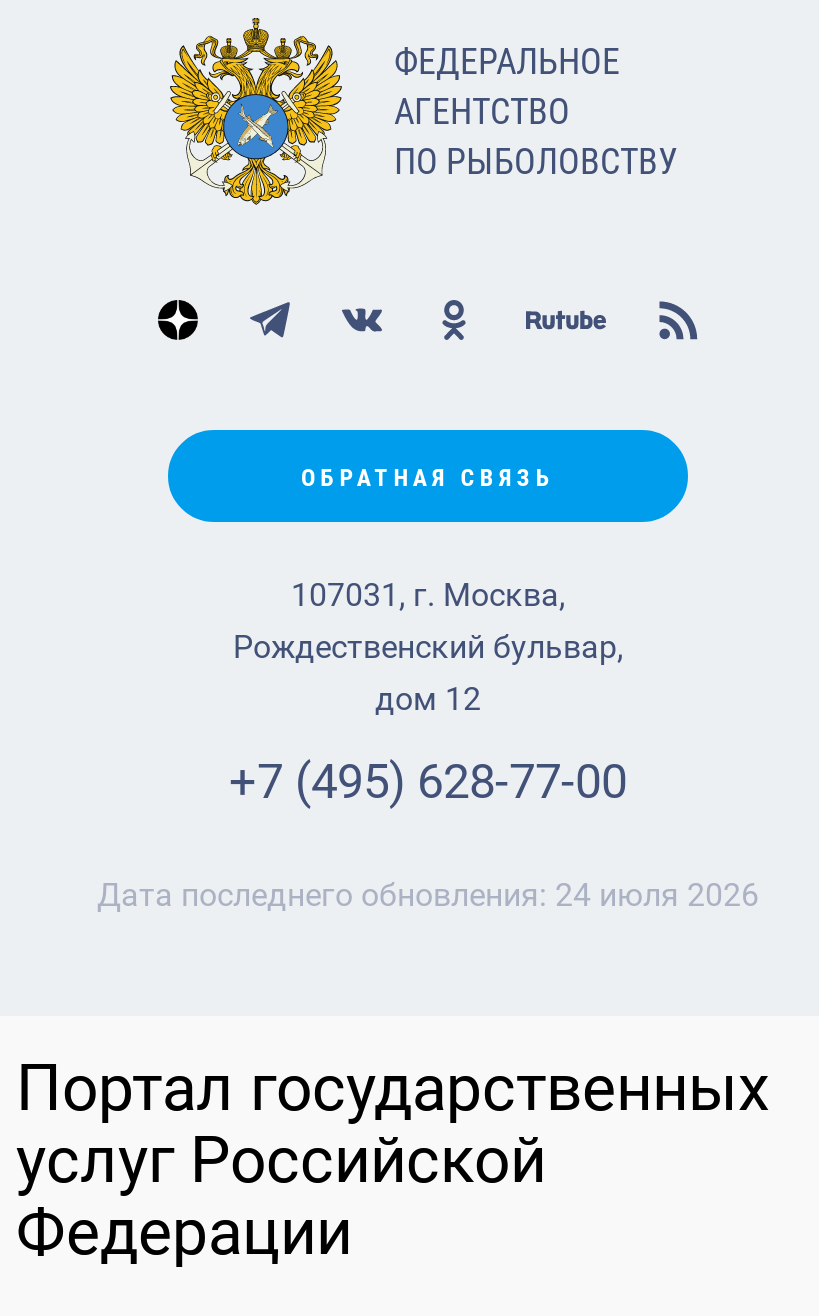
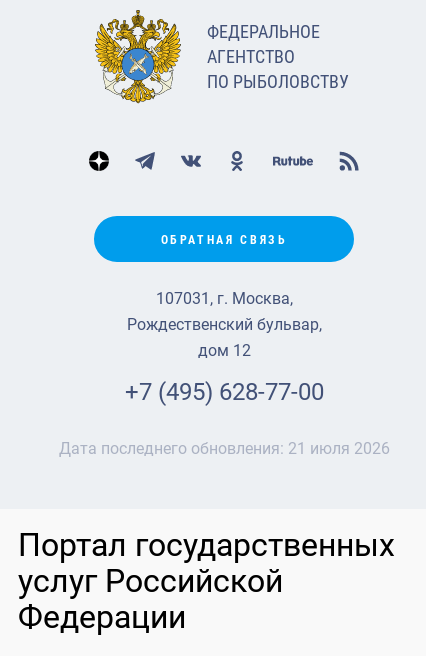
- Дата последнего обновления: 24 июля 2026
+ Дата последнего обновления: 21 июля 2026
